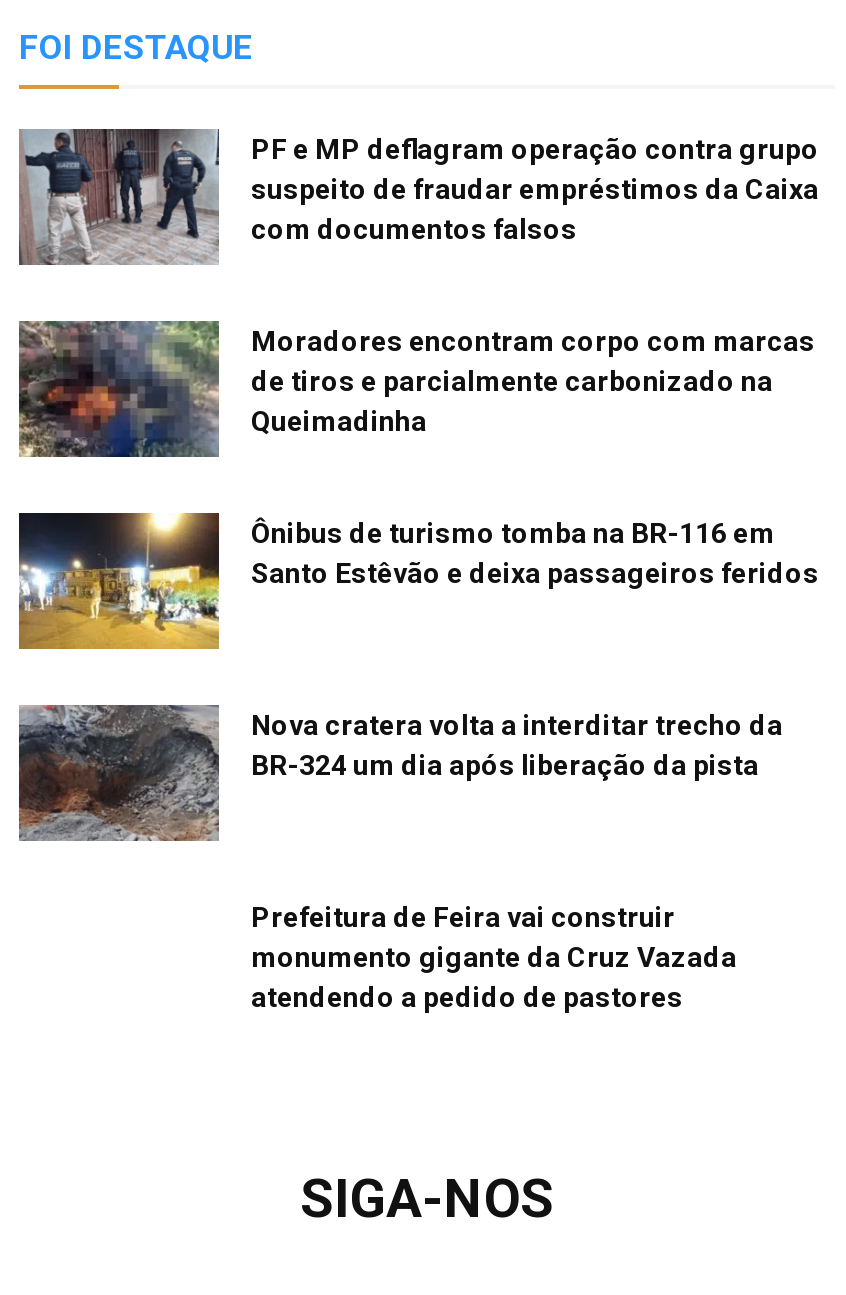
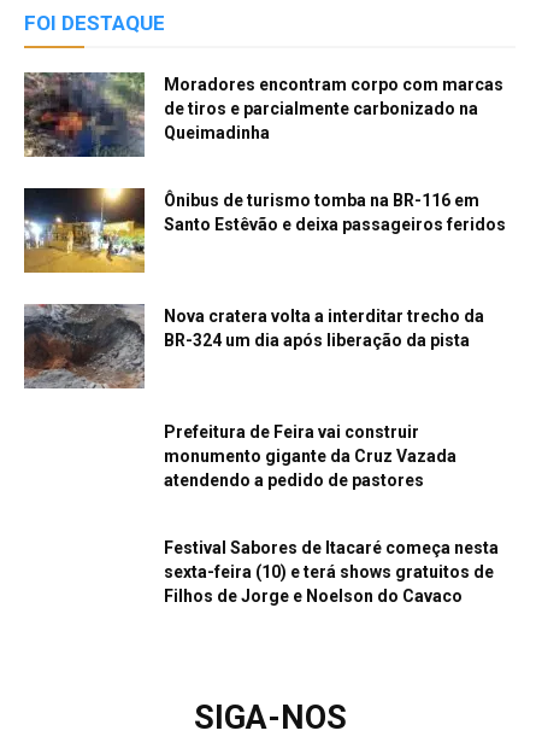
- [image]
- PF e MP deflagram operação contra grupo
- suspeito de fraudar empréstimos da Caixa
- com documentos falsos

moved up: [image] | Moradores encontram corpo com marcas | de tiros e parcialmente carbonizado na | ... | monumento gigante da Cruz Vazada | atendendo a pedido de pastores

+ Festival Sabores de Itacaré começa nesta
+ sexta-feira (10) e terá shows gratuitos de
+ Filhos de Jorge e Noelson do Cavaco
